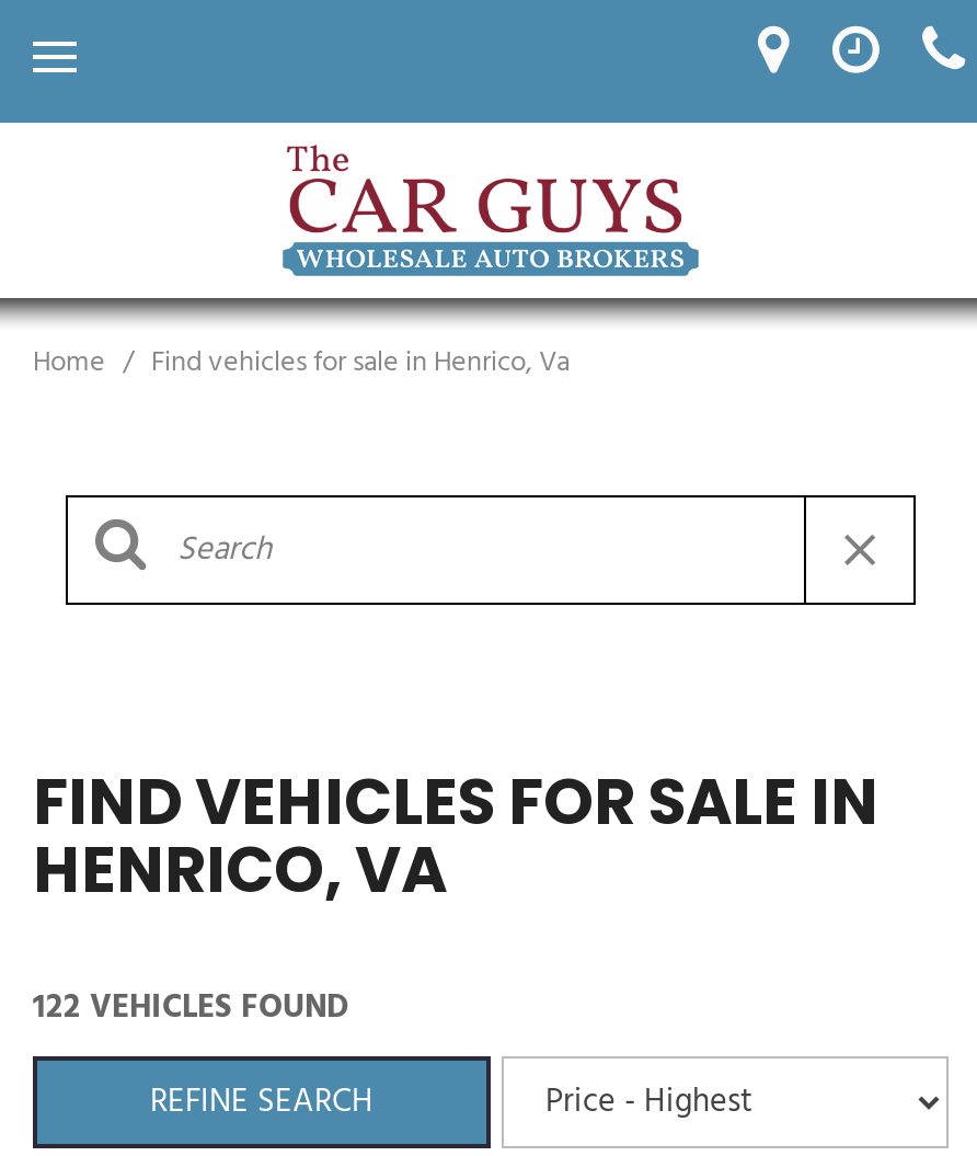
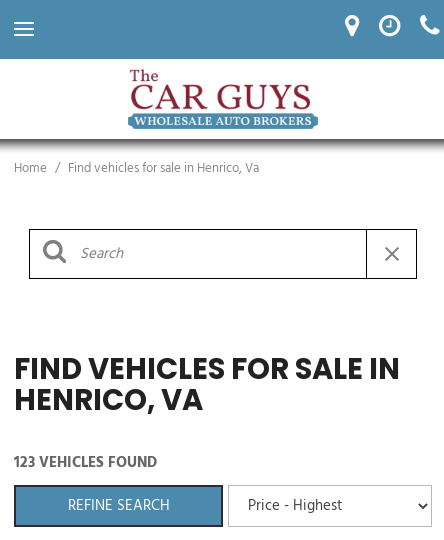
- 122 VEHICLES FOUND
+ 123 VEHICLES FOUND
